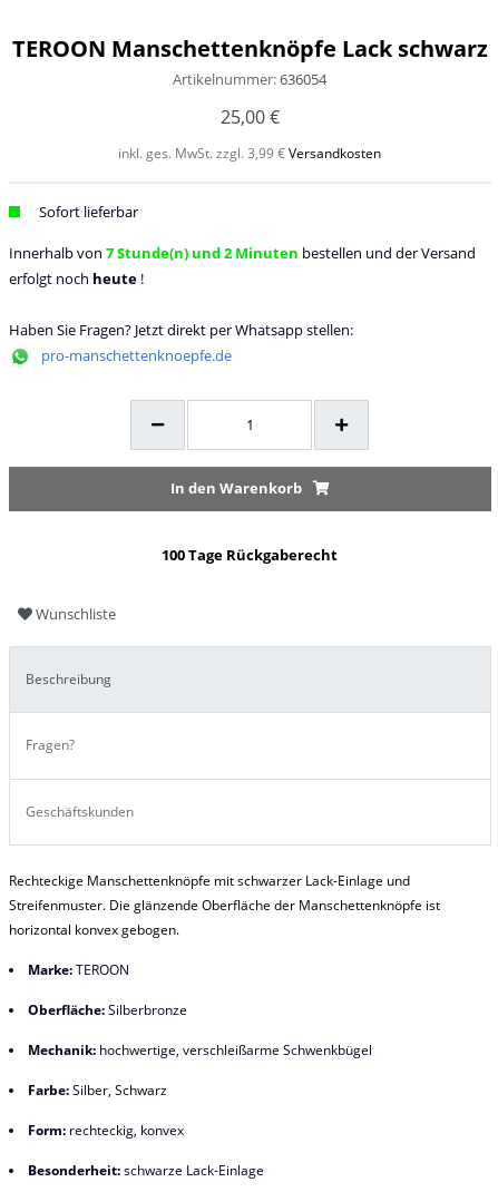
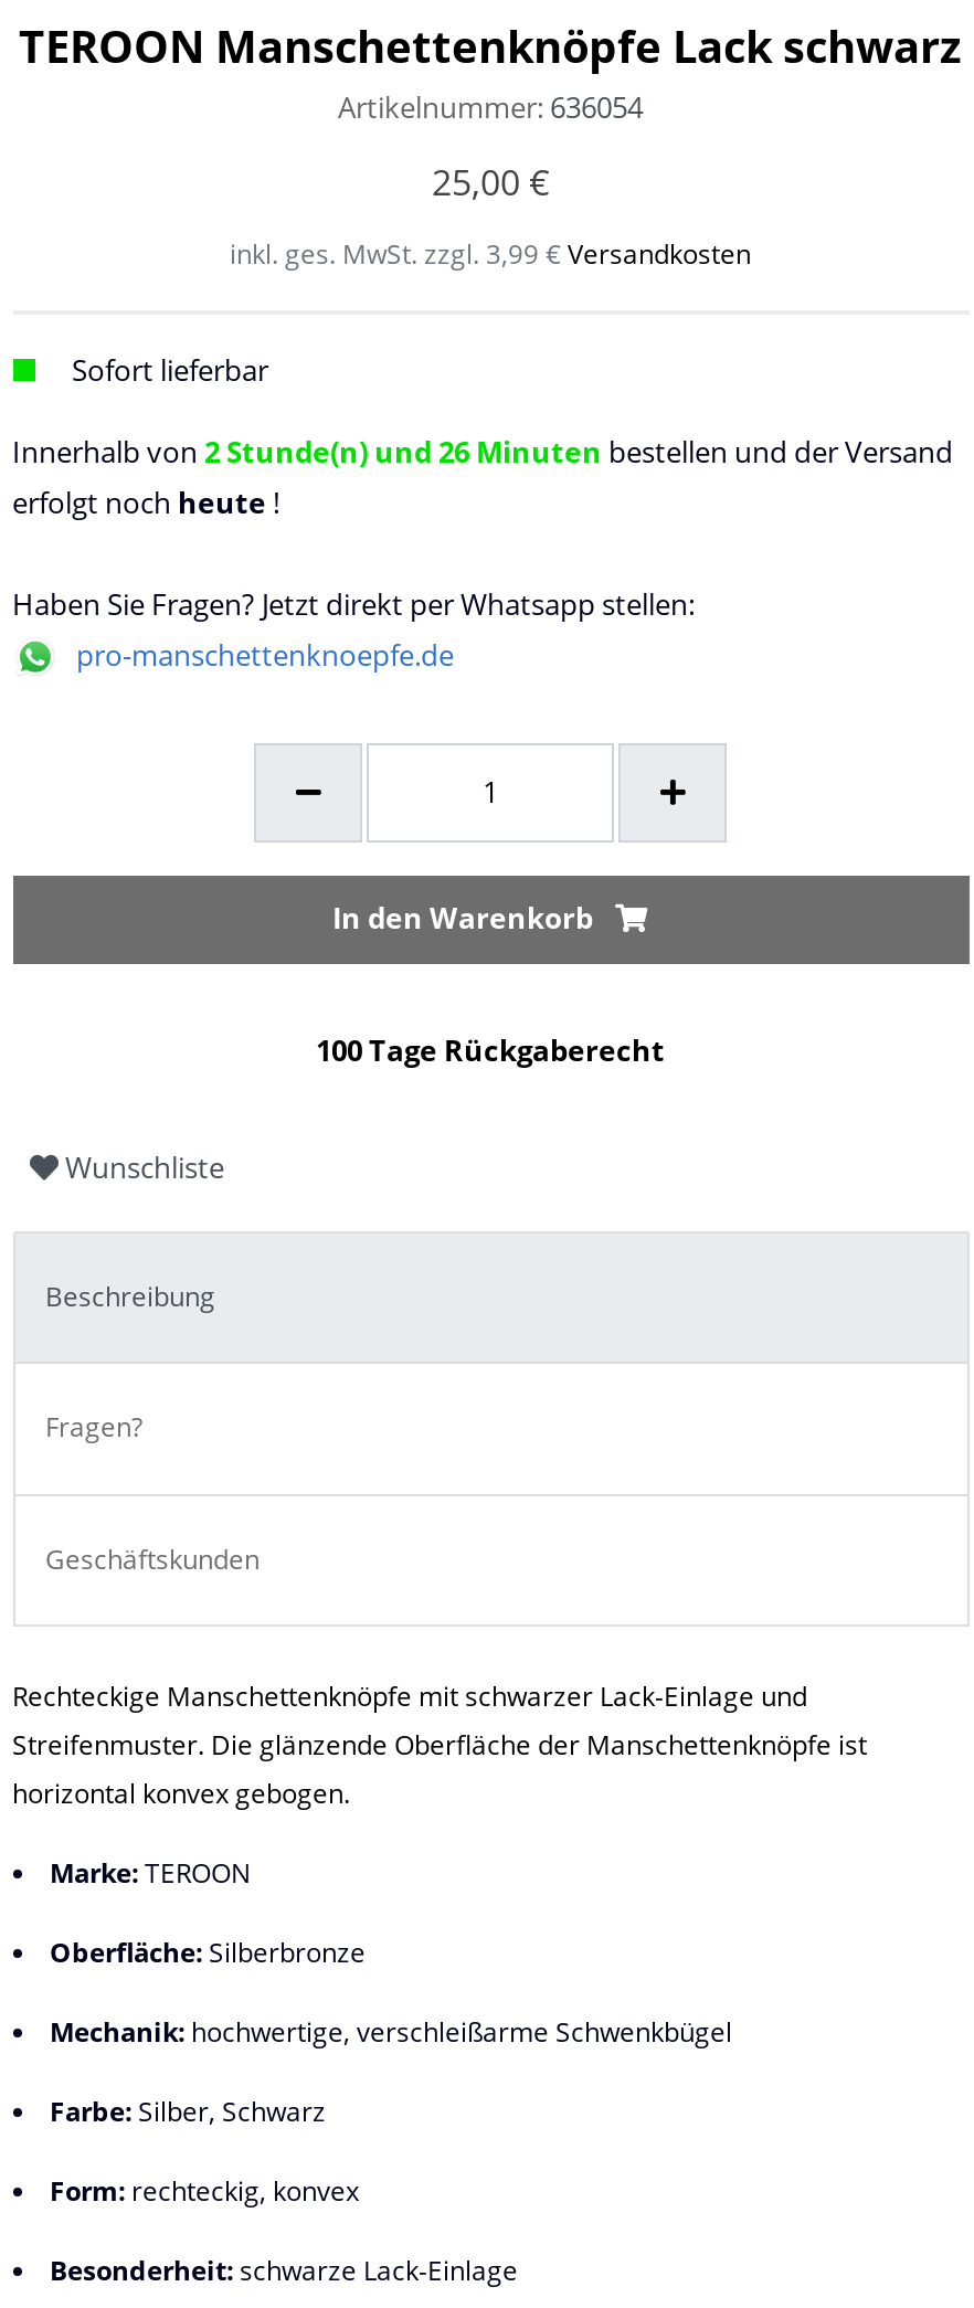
- Innerhalb von 7 Stunde(n) und 2 Minuten bestellen und der Versand
+ Innerhalb von 2 Stunde(n) und 26 Minuten bestellen und der Versand
